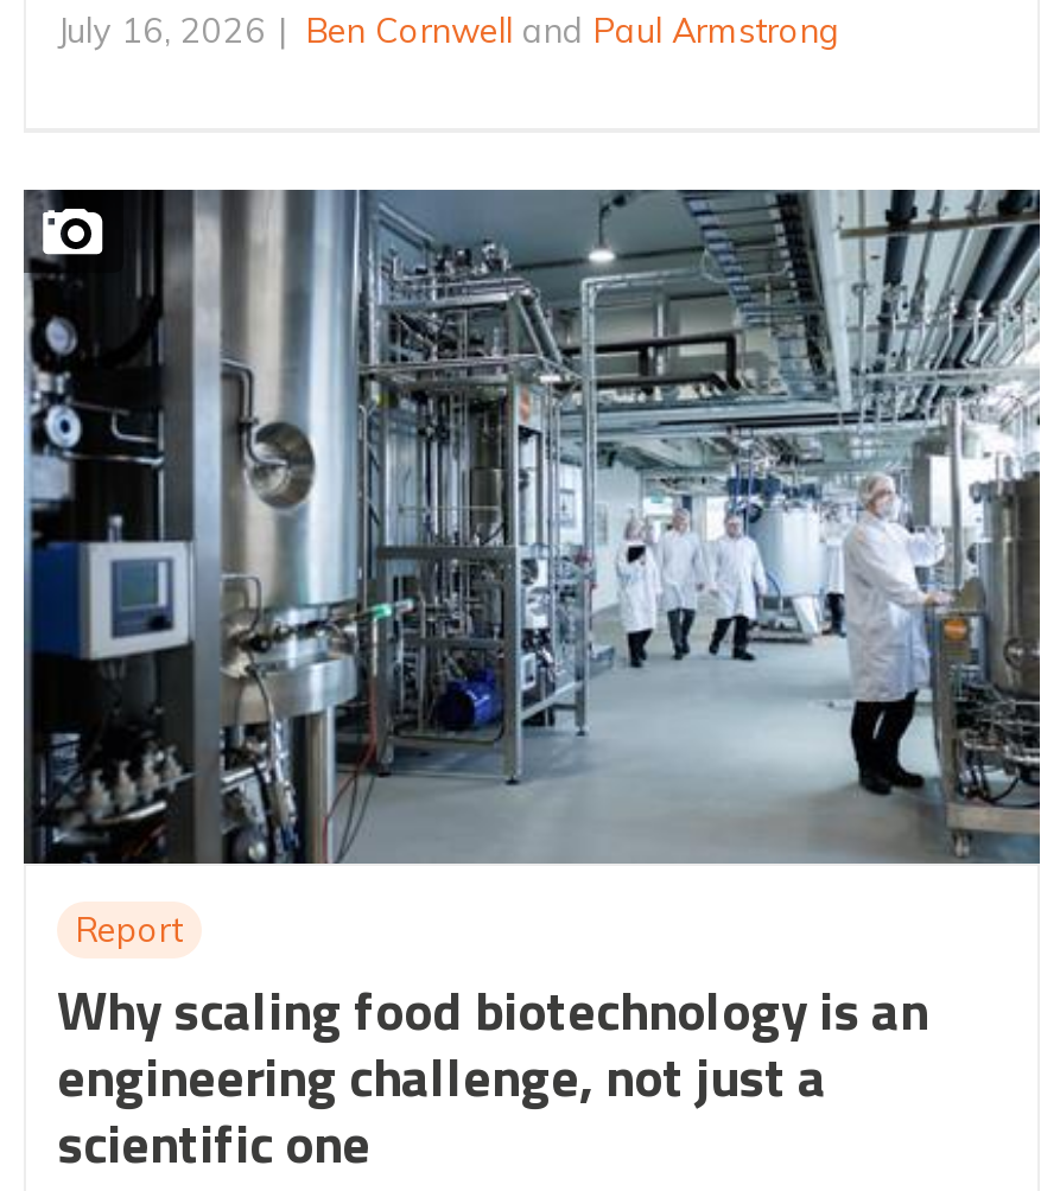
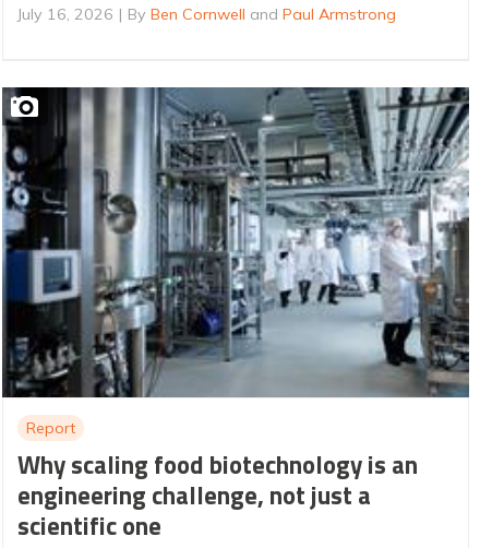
- Ben Cornwell and Paul Armstrong
+ By Ben Cornwell and Paul Armstrong
